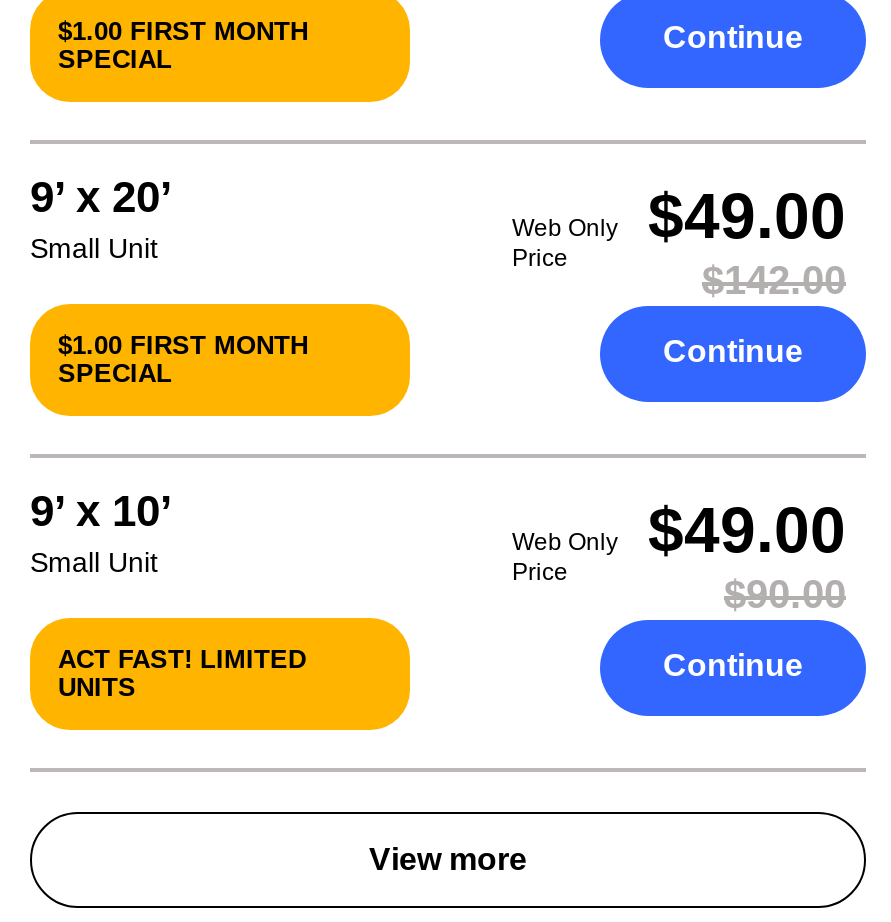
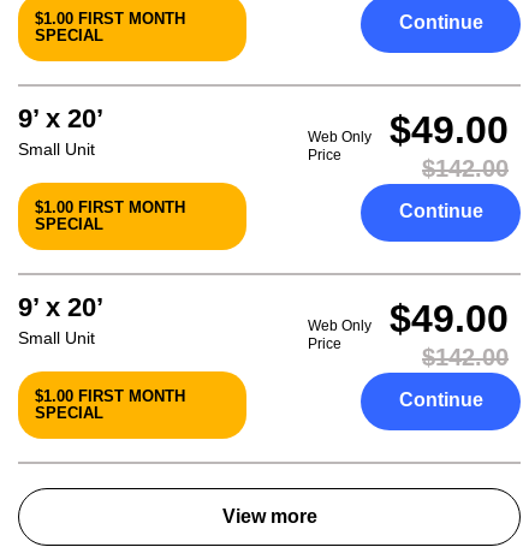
- 9’ x 10’
+ 9’ x 20’

- $90.00
+ $142.00

- ACT FAST! LIMITED
- UNITS
+ $1.00 FIRST MONTH
+ SPECIAL
